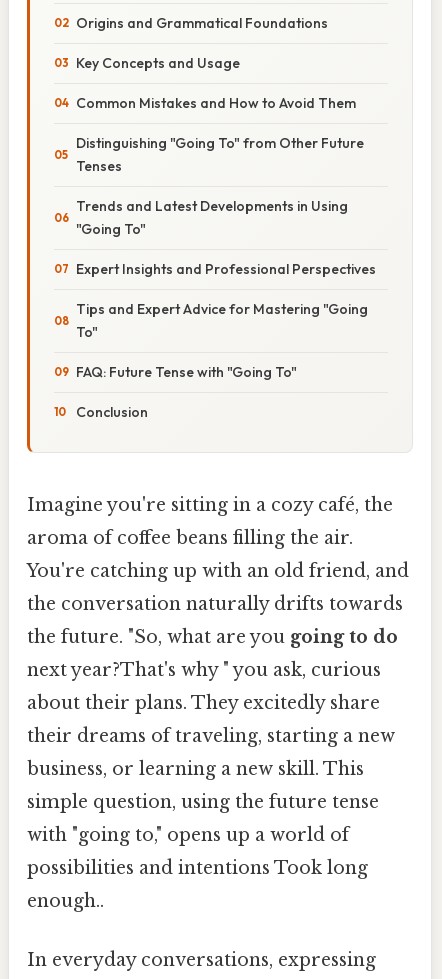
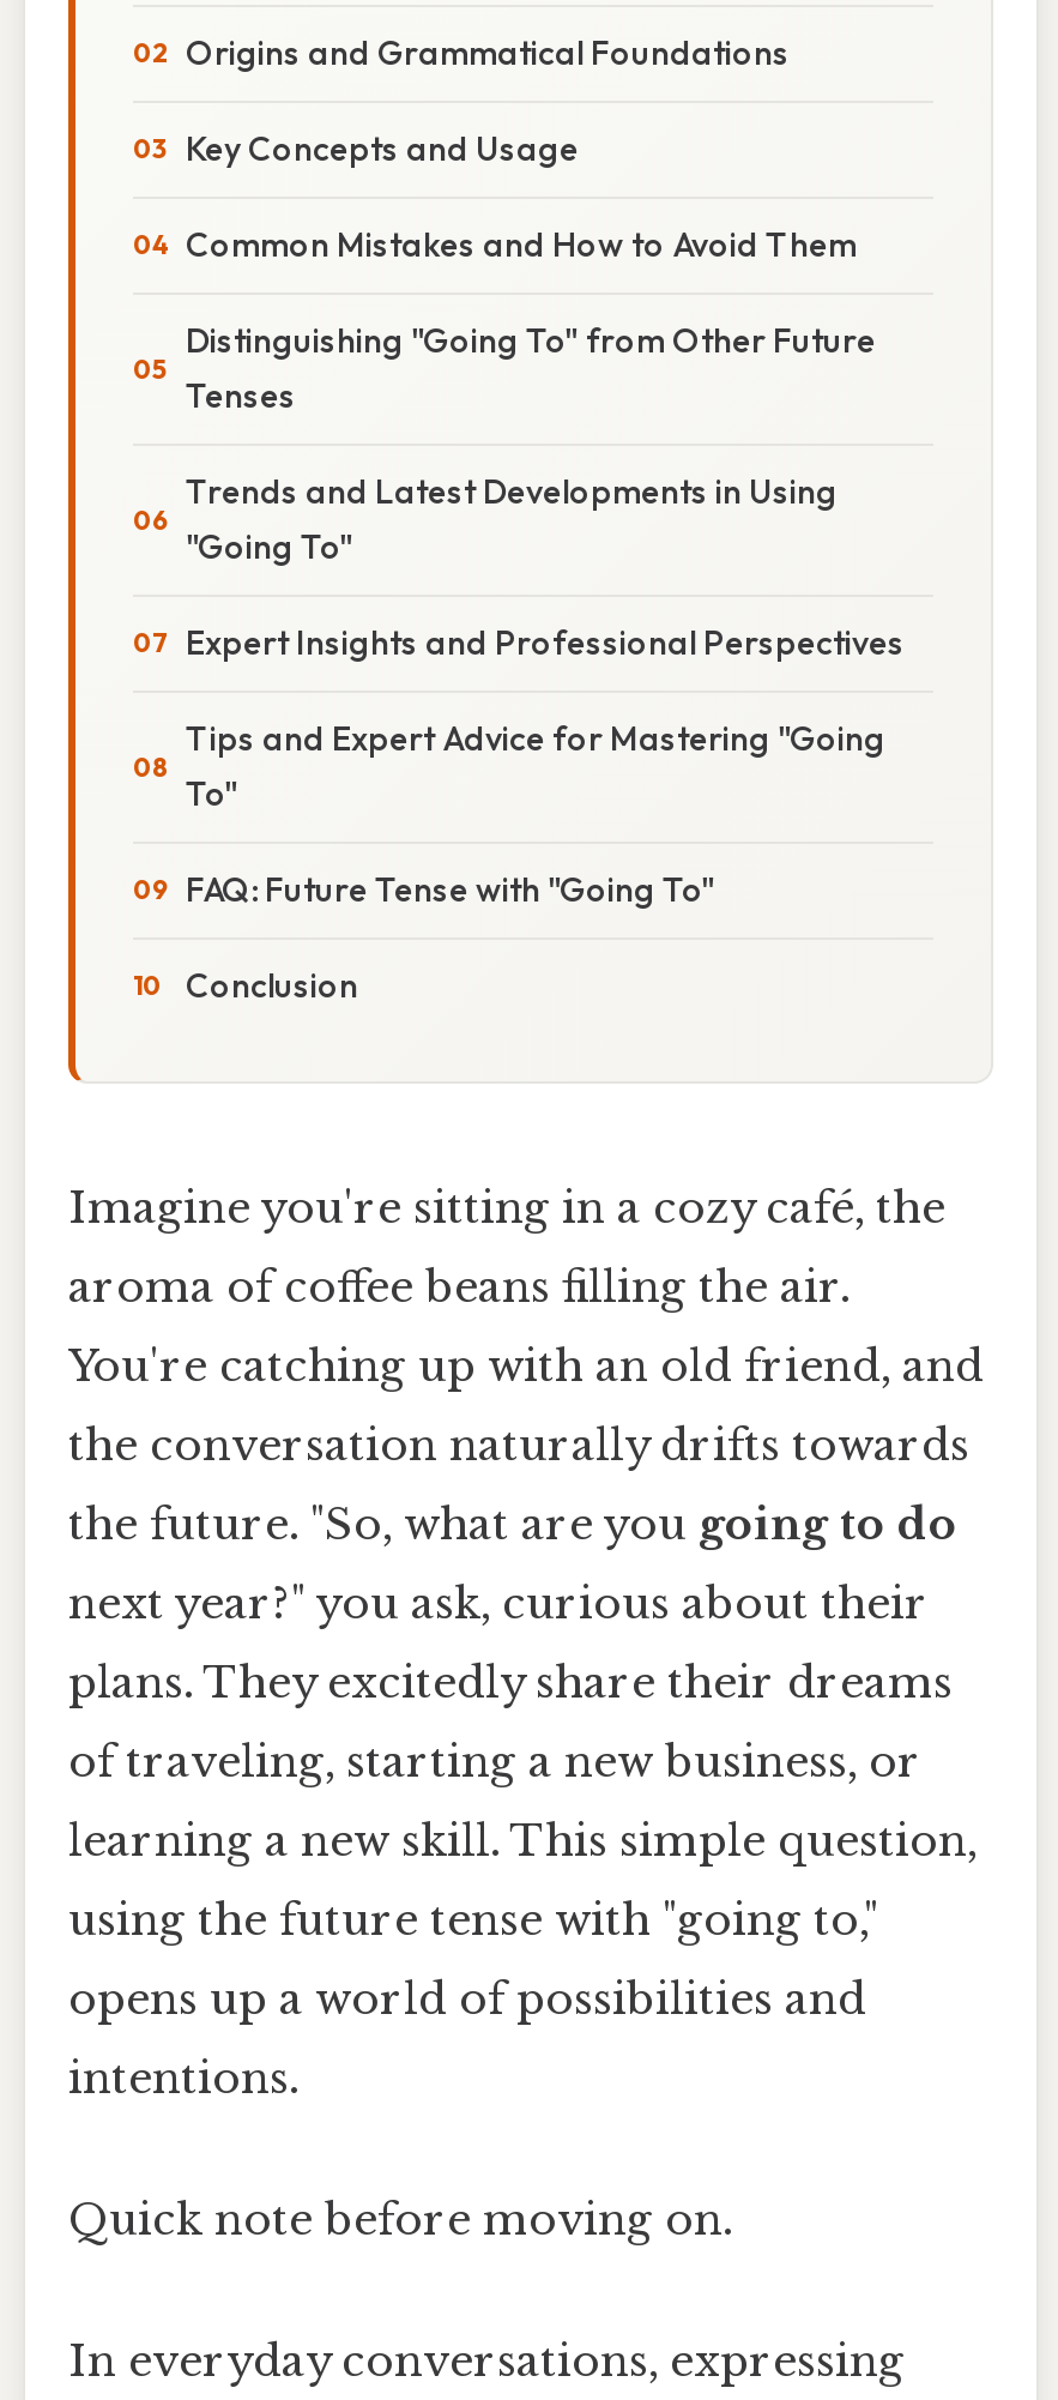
- next year?That's why " you ask, curious
+ next year?" you ask, curious about their

- about their plans. They excitedly share
+ plans. They excitedly share their dreams

- their dreams of traveling, starting a new
+ of traveling, starting a new business, or

- business, or learning a new skill. This
+ learning a new skill. This simple question,

- simple question, using the future tense
+ using the future tense with "going to,"

- with "going to," opens up a world of
+ opens up a world of possibilities and

- possibilities and intentions Took long
+ intentions.

- enough..
+ Quick note before moving on.
